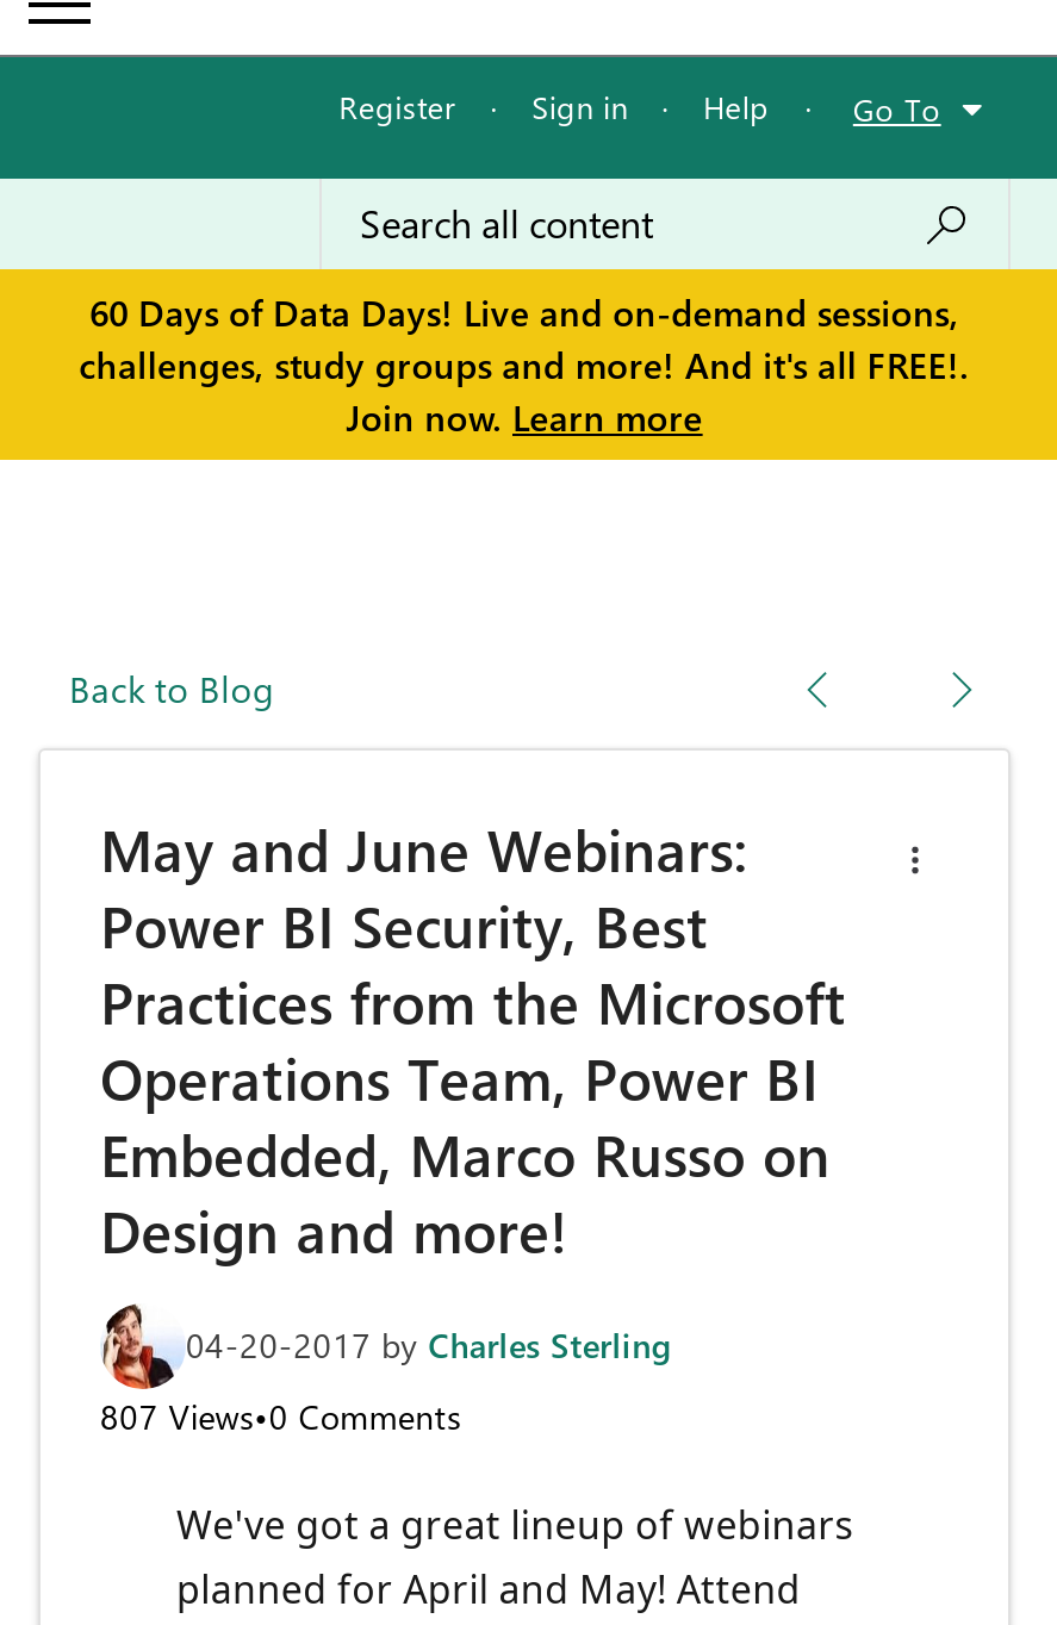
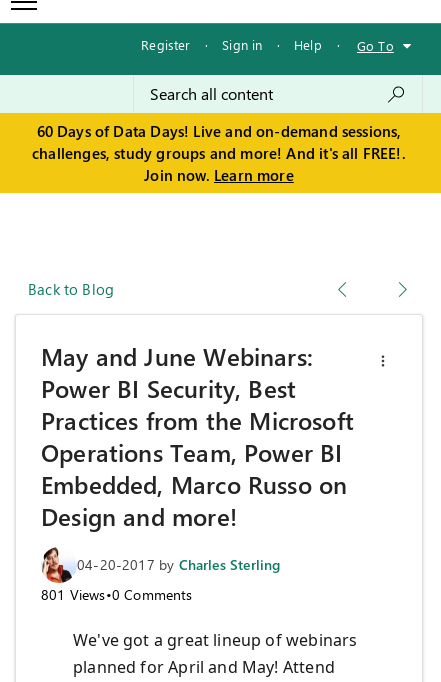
- 807 Views•0 Comments
+ 801 Views•0 Comments
